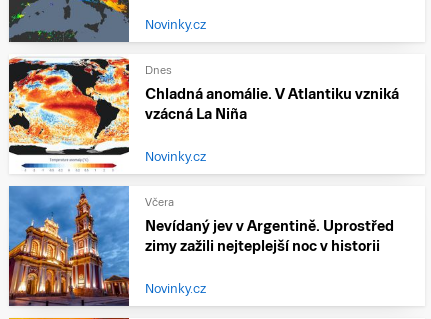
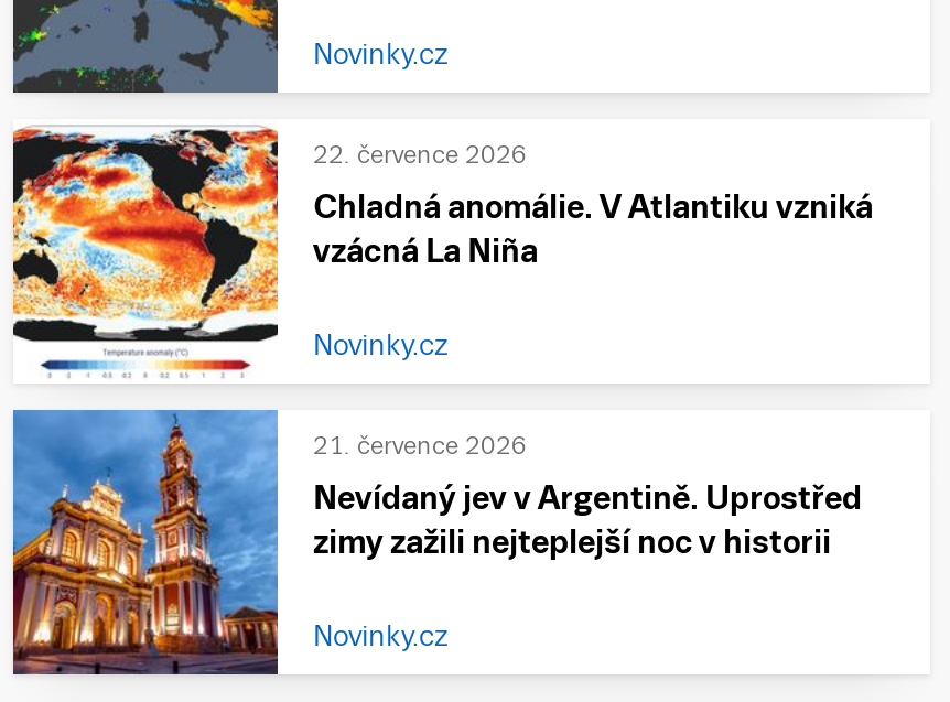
- Dnes
+ 22. července 2026

- Včera
+ 21. července 2026
